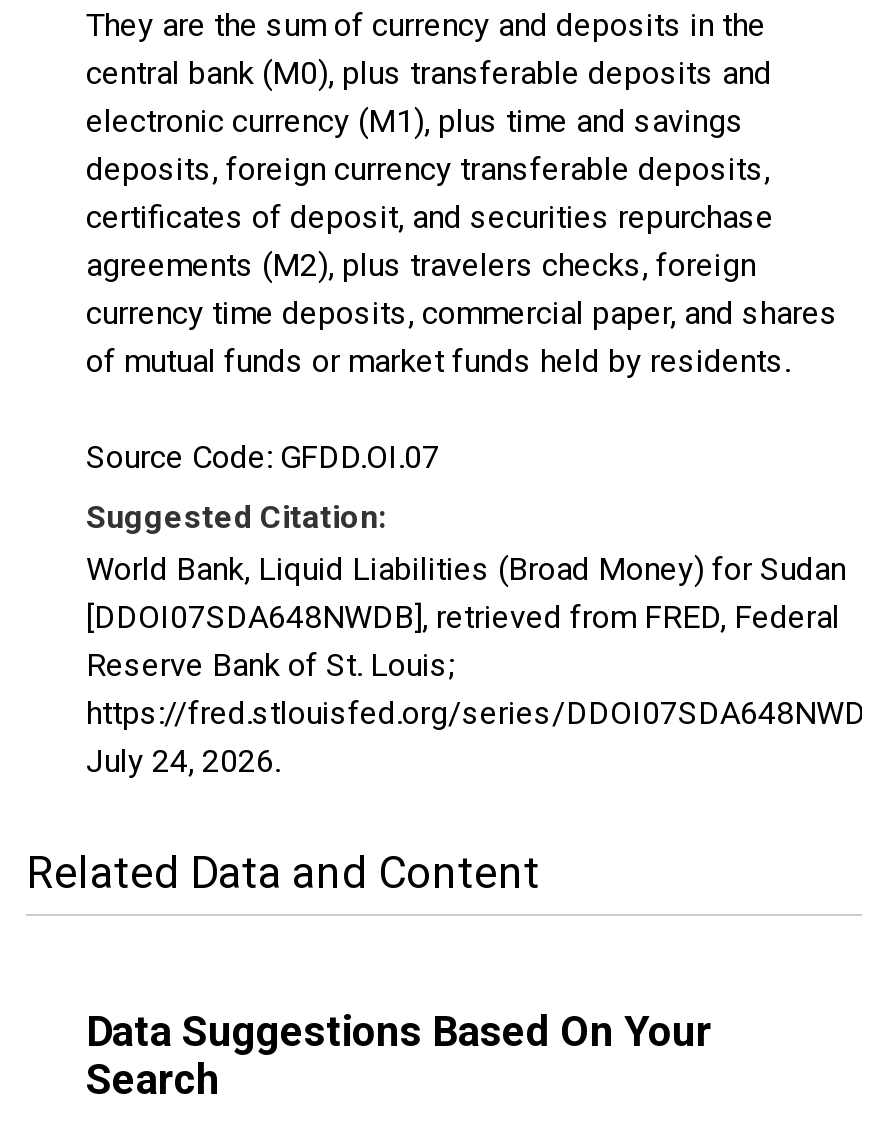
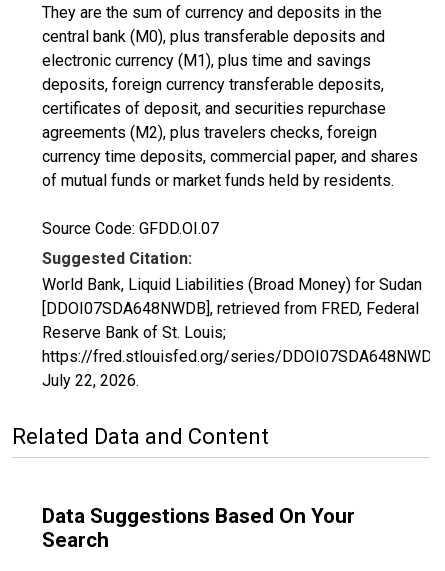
- July 24, 2026.
+ July 22, 2026.
